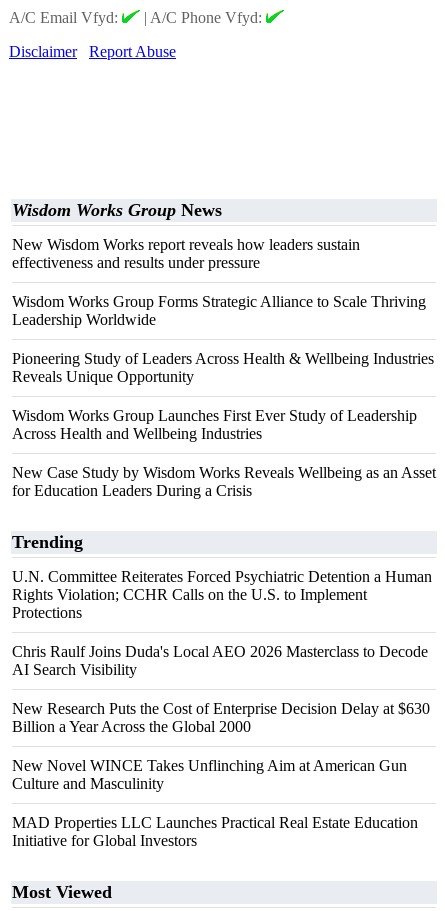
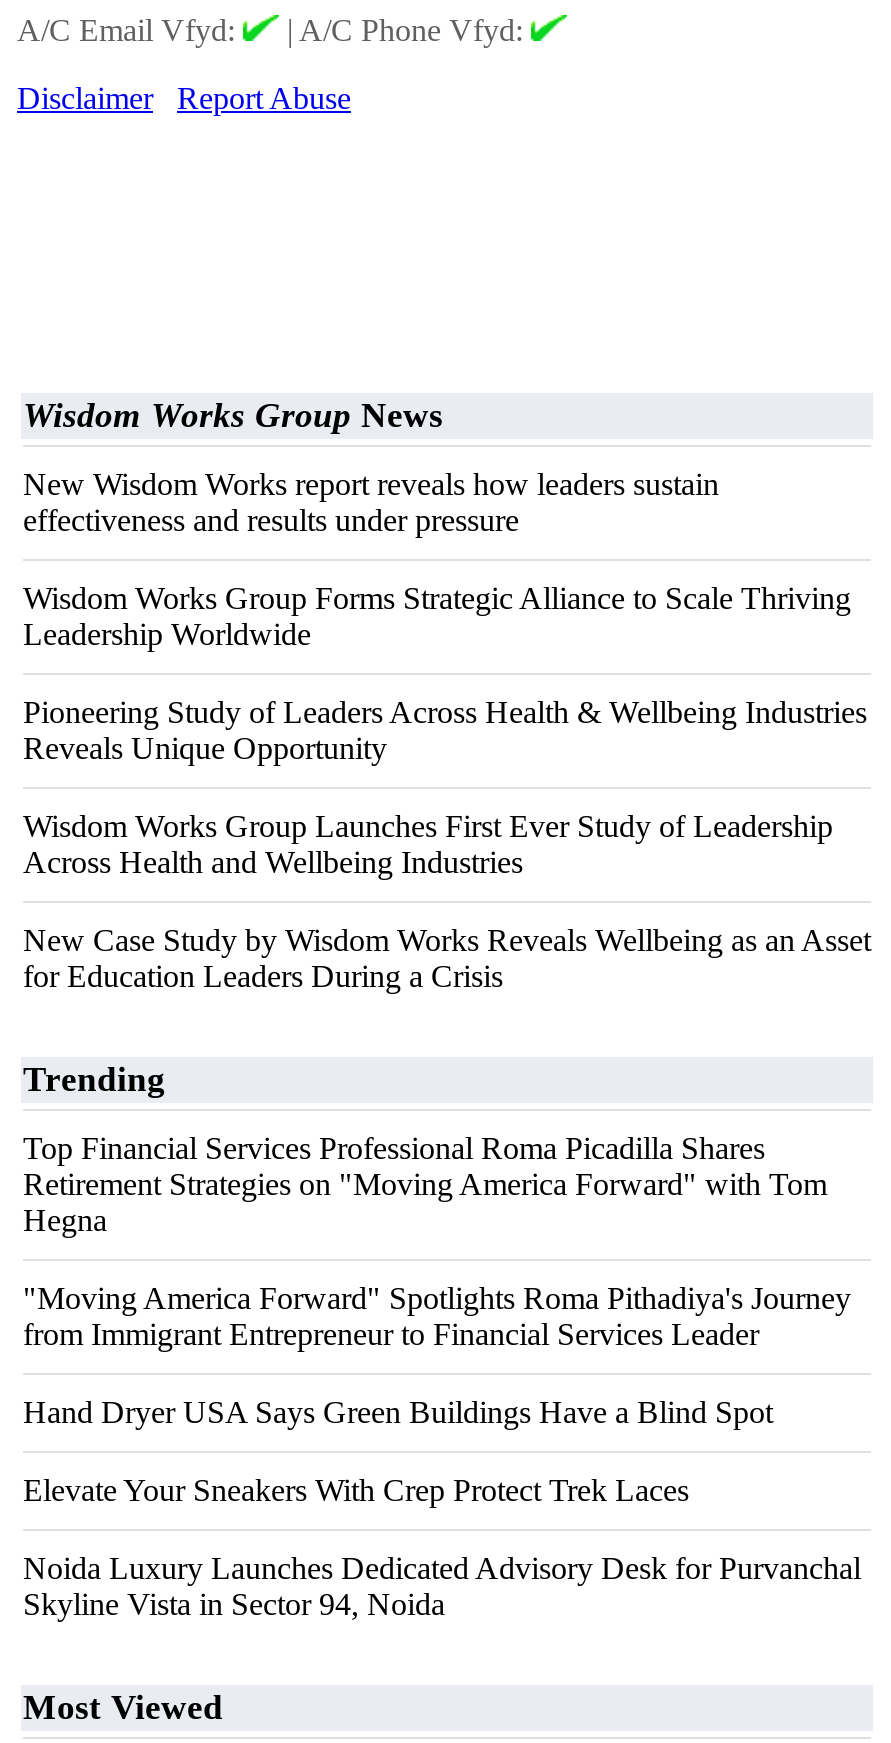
- U.N. Committee Reiterates Forced Psychiatric Detention a Human
- Rights Violation; CCHR Calls on the U.S. to Implement
- Protections
+ Top Financial Services Professional Roma Picadilla Shares
+ Retirement Strategies on "Moving America Forward" with Tom
+ Hegna

- Chris Raulf Joins Duda's Local AEO 2026 Masterclass to Decode
- AI Search Visibility
+ "Moving America Forward" Spotlights Roma Pithadiya's Journey
+ from Immigrant Entrepreneur to Financial Services Leader

- New Research Puts the Cost of Enterprise Decision Delay at $630
- Billion a Year Across the Global 2000
+ Hand Dryer USA Says Green Buildings Have a Blind Spot

- New Novel WINCE Takes Unflinching Aim at American Gun
- Culture and Masculinity
+ Elevate Your Sneakers With Crep Protect Trek Laces

- MAD Properties LLC Launches Practical Real Estate Education
- Initiative for Global Investors
+ Noida Luxury Launches Dedicated Advisory Desk for Purvanchal
+ Skyline Vista in Sector 94, Noida
